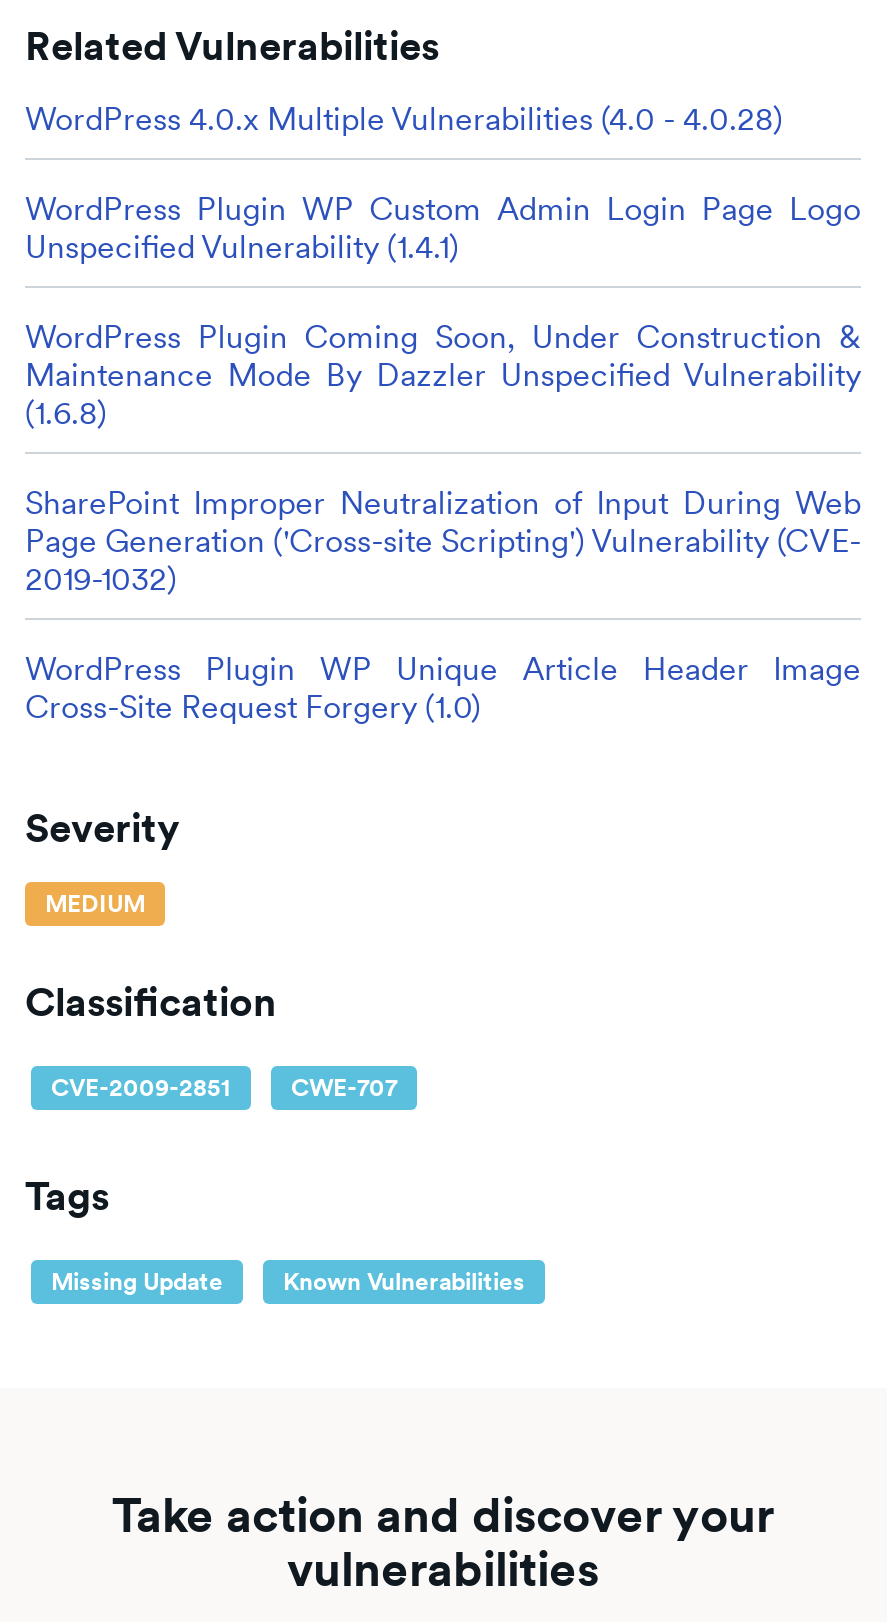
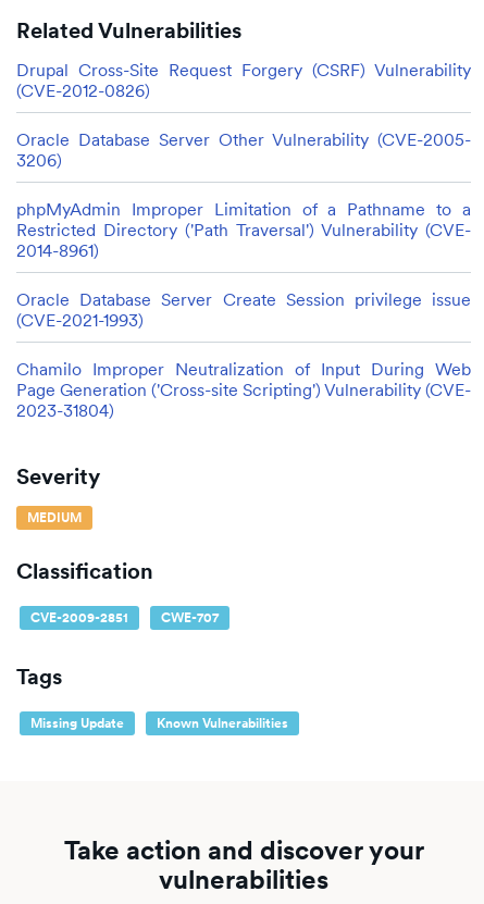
- WordPress 4.0.x Multiple Vulnerabilities (4.0 - 4.0.28)
- WordPress Plugin WP Custom Admin Login Page Logo
- Unspecified Vulnerability (1.4.1)
- WordPress Plugin Coming Soon, Under Construction &
- Maintenance Mode By Dazzler Unspecified Vulnerability
- (1.6.8)
- SharePoint Improper Neutralization of Input During Web
+ Drupal Cross-Site Request Forgery (CSRF) Vulnerability
+ (CVE-2012-0826)
+ Oracle Database Server Other Vulnerability (CVE-2005-
+ 3206)
+ phpMyAdmin Improper Limitation of a Pathname to a
+ Restricted Directory ('Path Traversal') Vulnerability (CVE-
+ 2014-8961)
+ Oracle Database Server Create Session privilege issue
+ (CVE-2021-1993)
+ Chamilo Improper Neutralization of Input During Web

moved down: Page Generation ('Cross-site Scripting') Vulnerability (CVE-

- 2019-1032)
- WordPress Plugin WP Unique Article Header Image
- Cross-Site Request Forgery (1.0)
+ 2023-31804)
